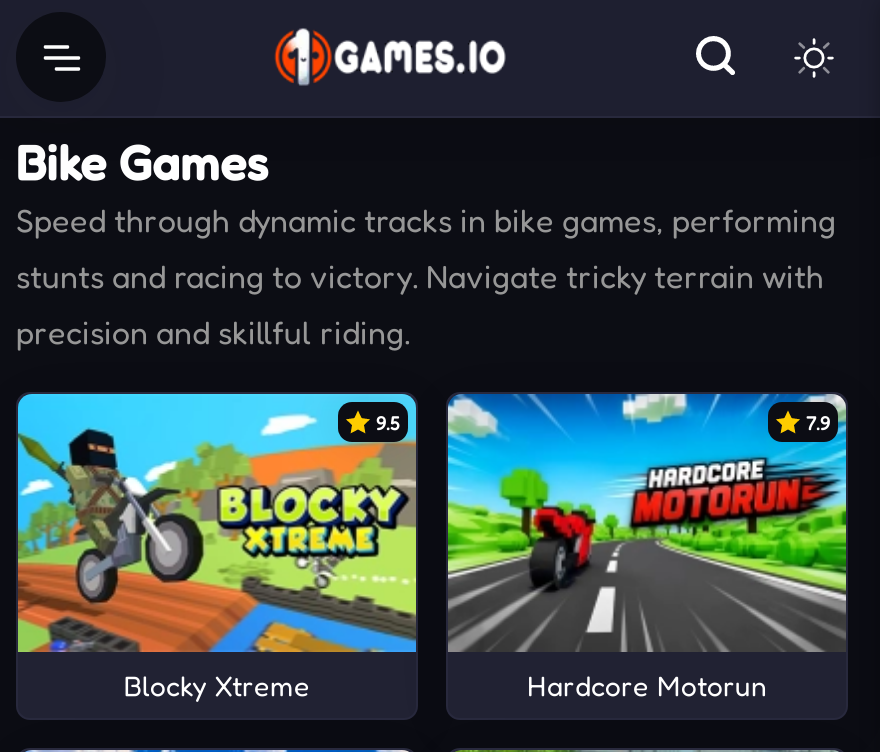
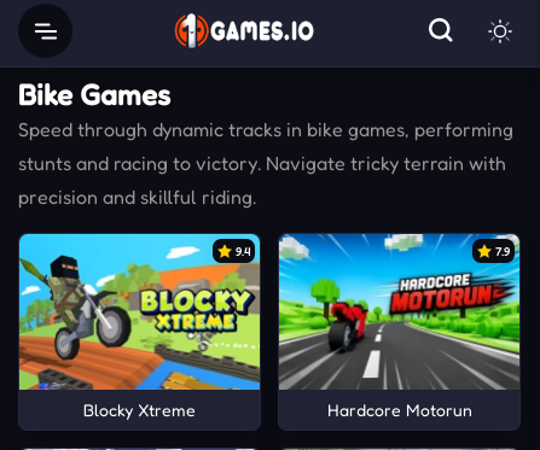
- 9.5
+ 9.4
